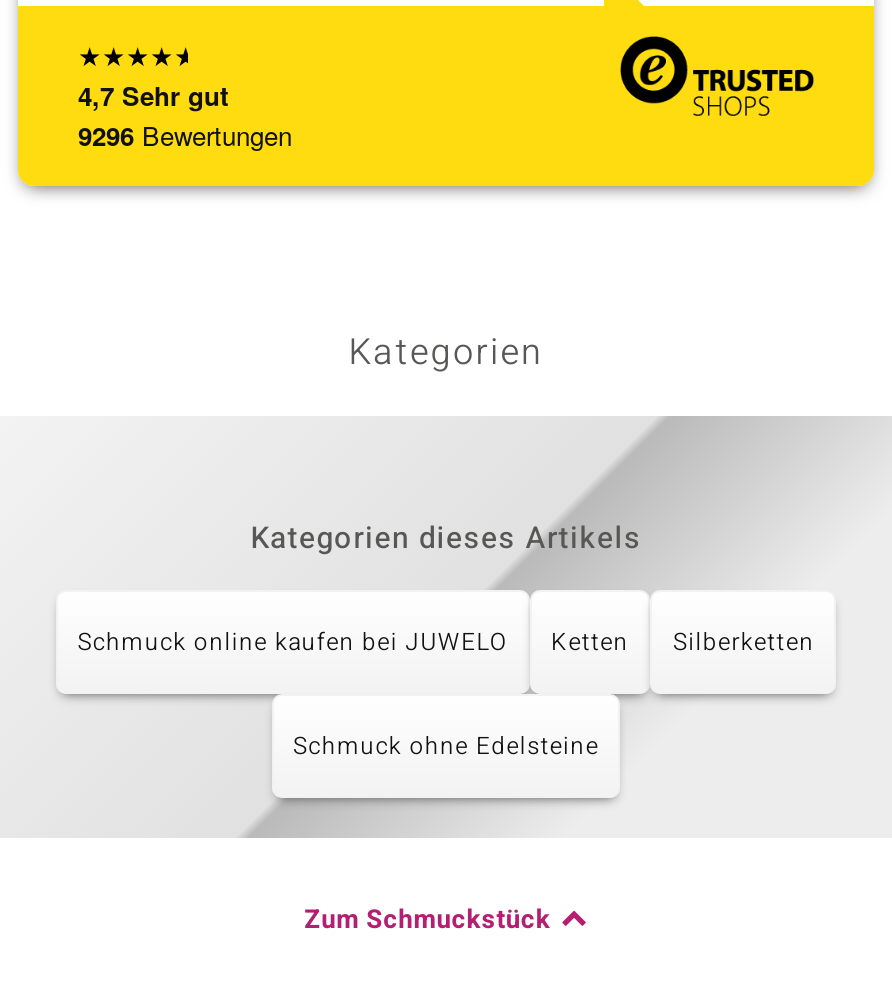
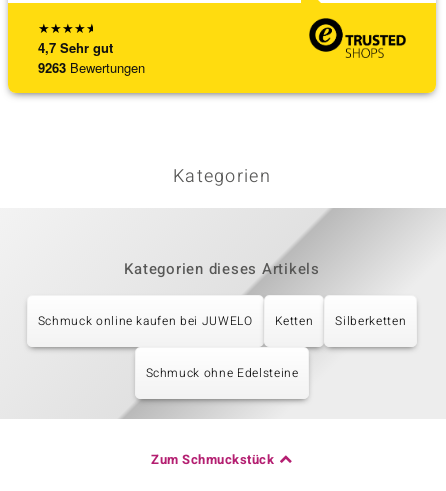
- 9296 Bewertungen
+ 9263 Bewertungen
